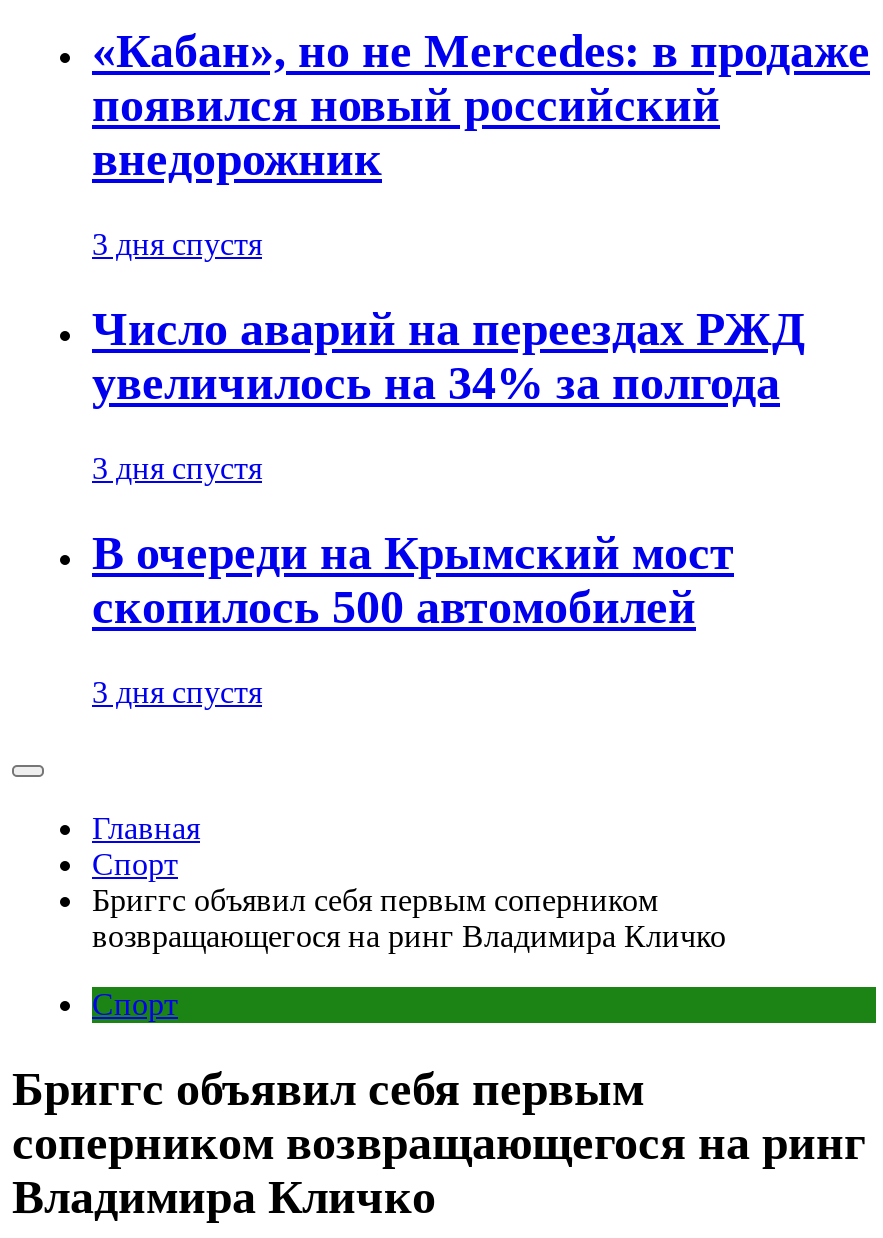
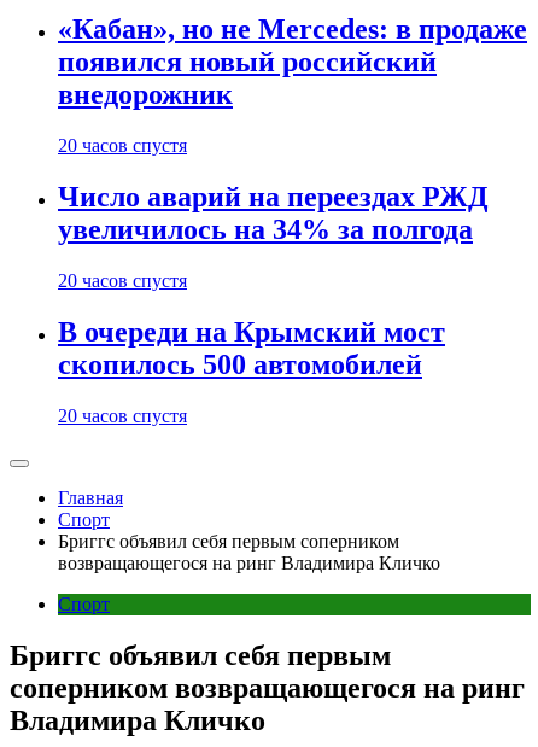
- 3 дня спустя
+ 20 часов спустя

- 3 дня спустя
+ 20 часов спустя

- 3 дня спустя
+ 20 часов спустя
